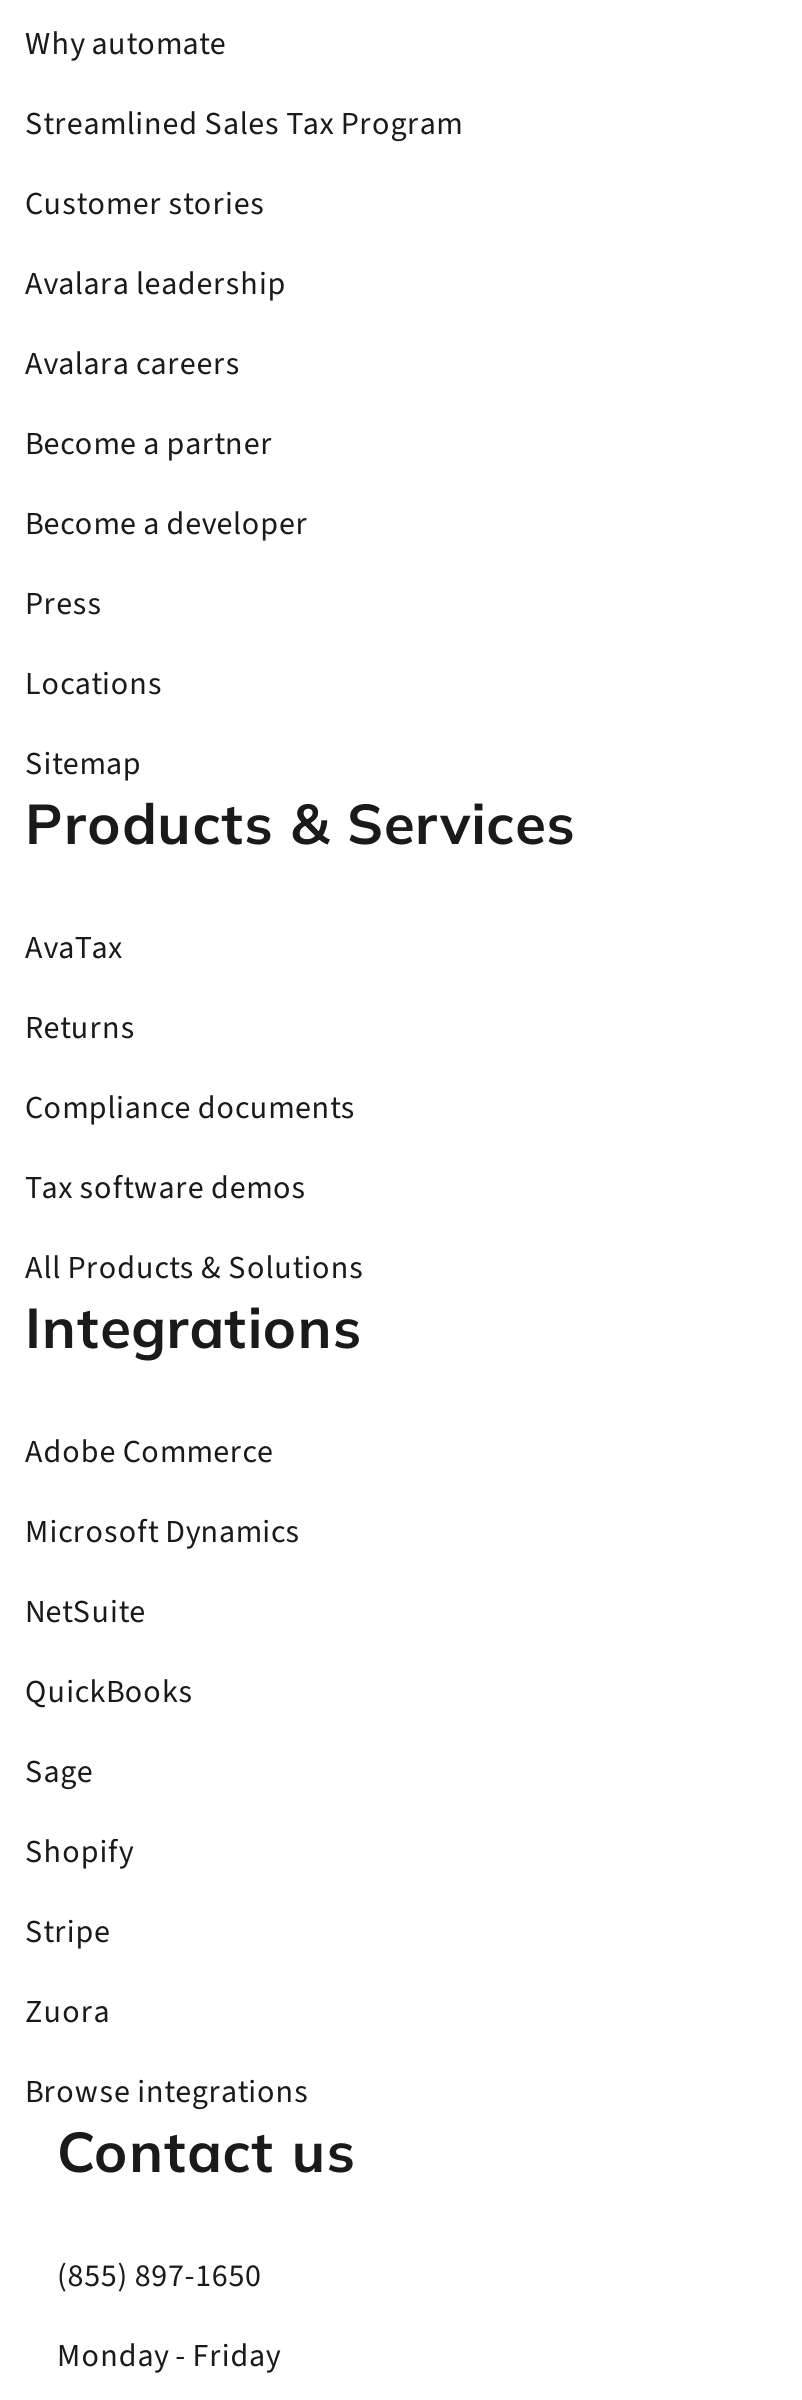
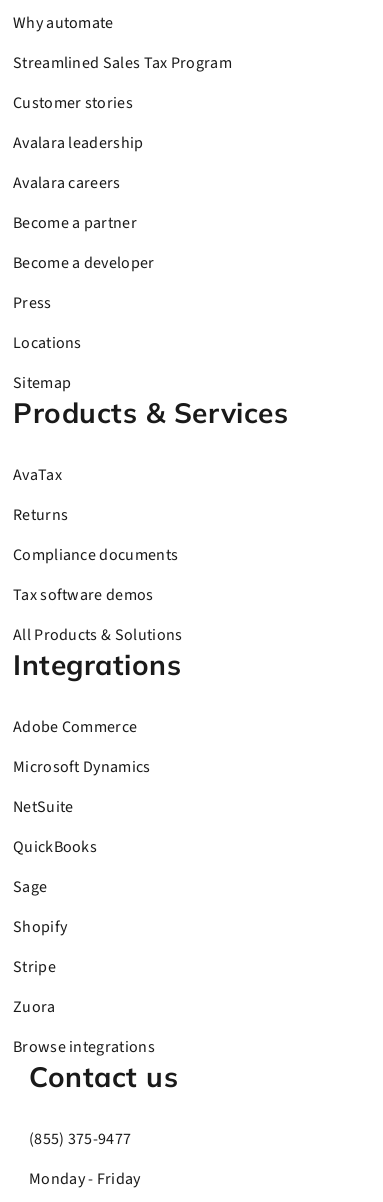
- (855) 897-1650
+ (855) 375-9477
